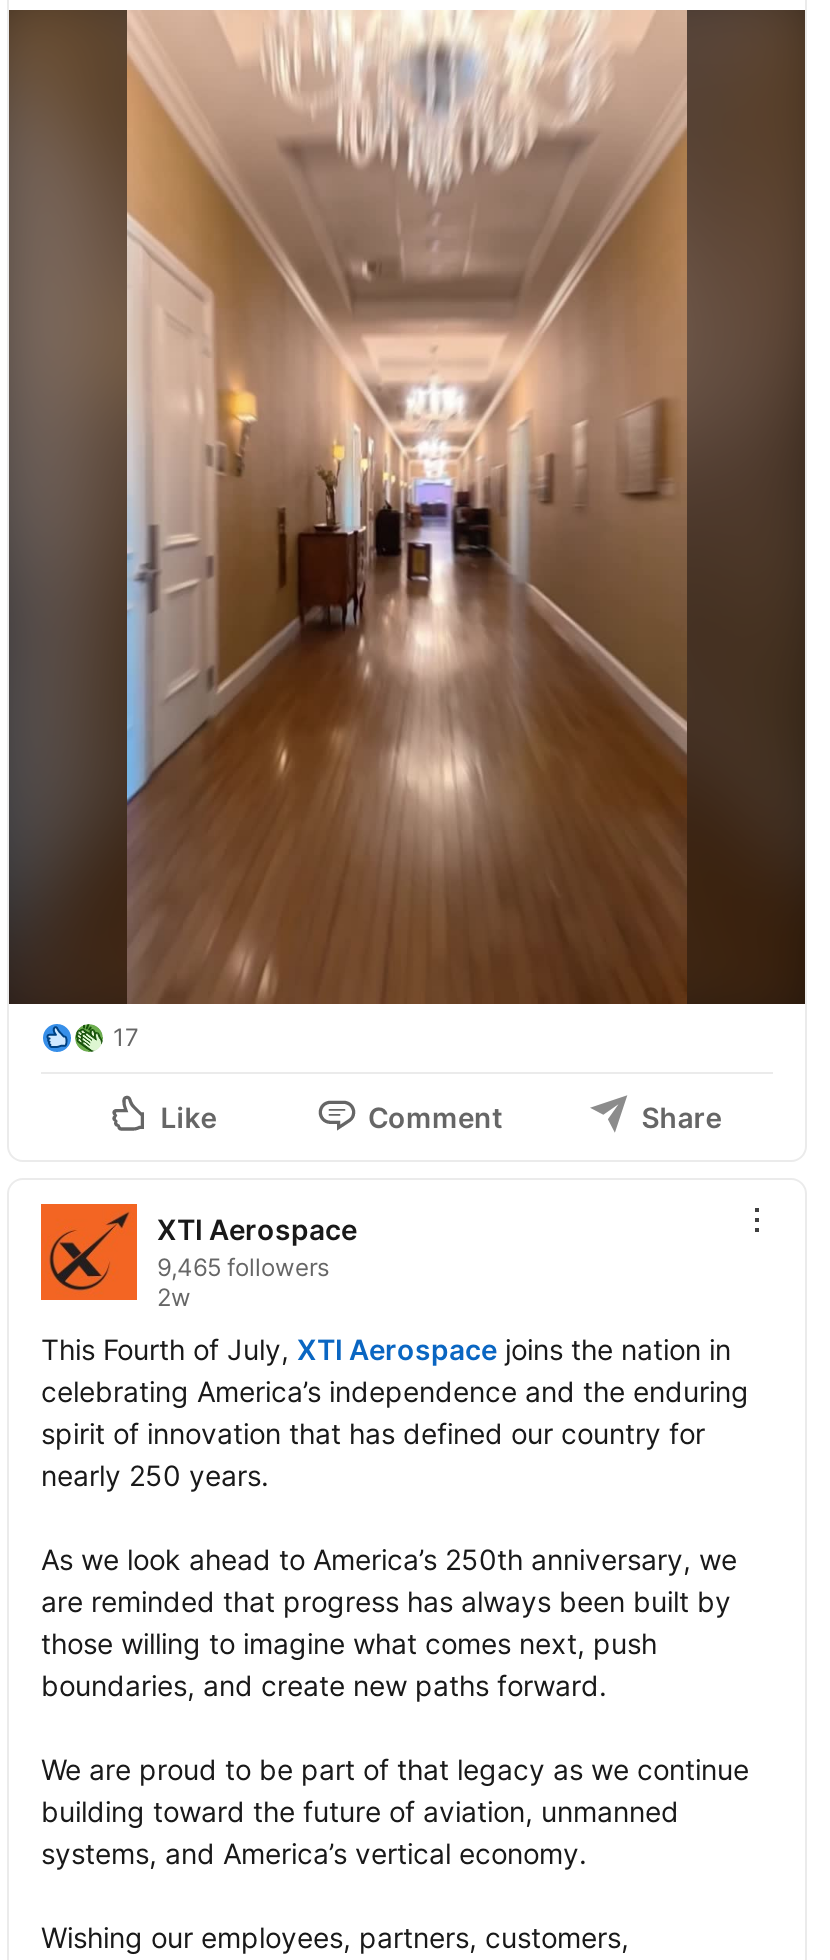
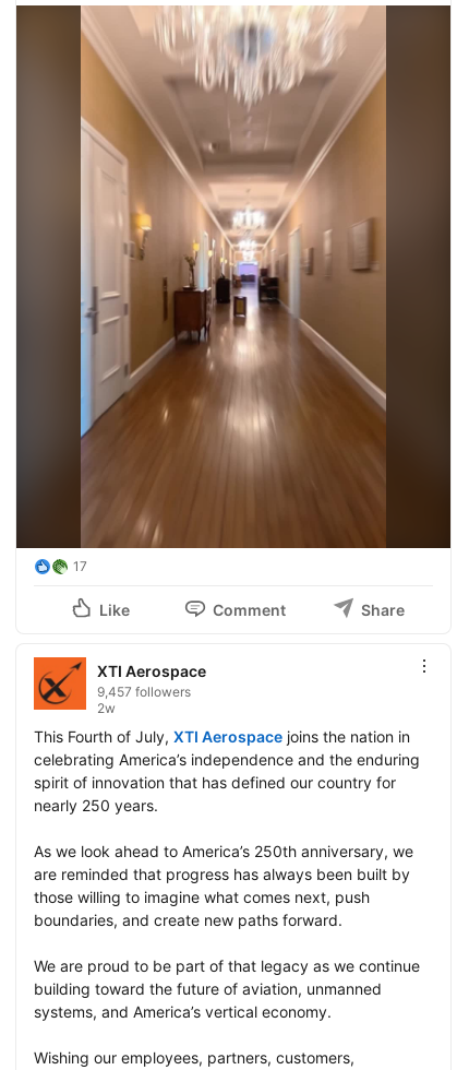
- 9,465 followers
+ 9,457 followers
